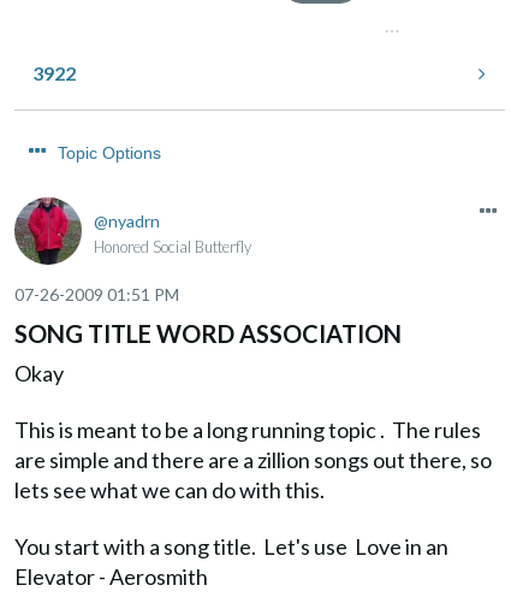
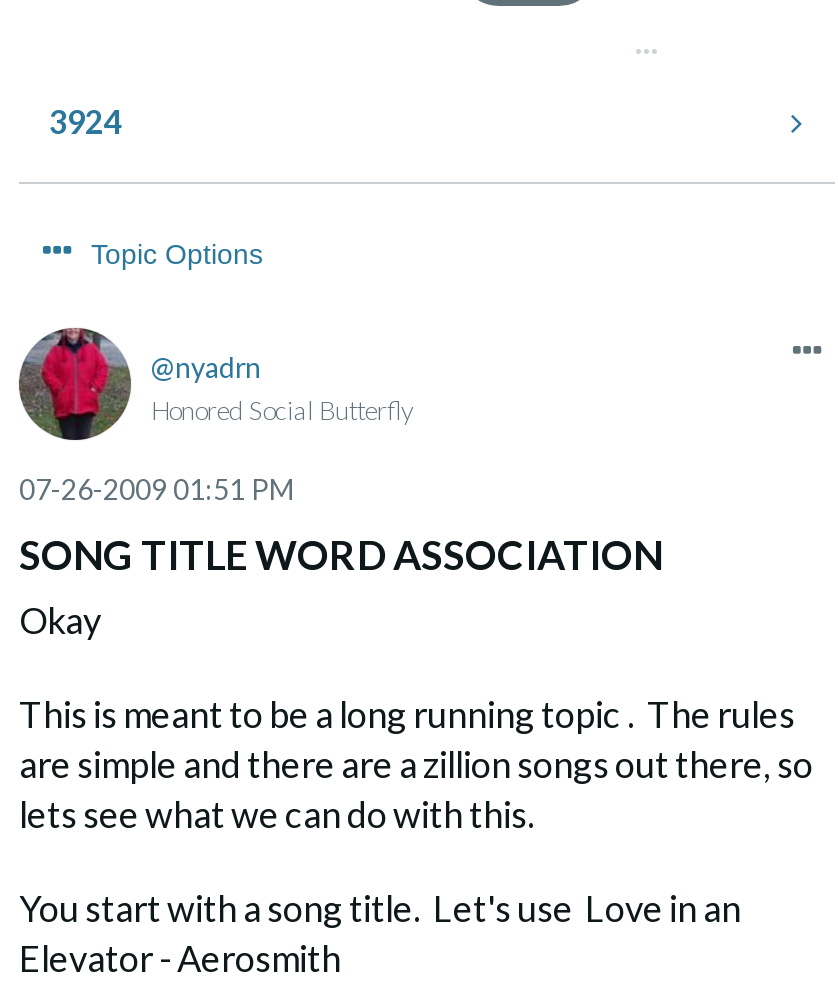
- 3922
+ 3924
